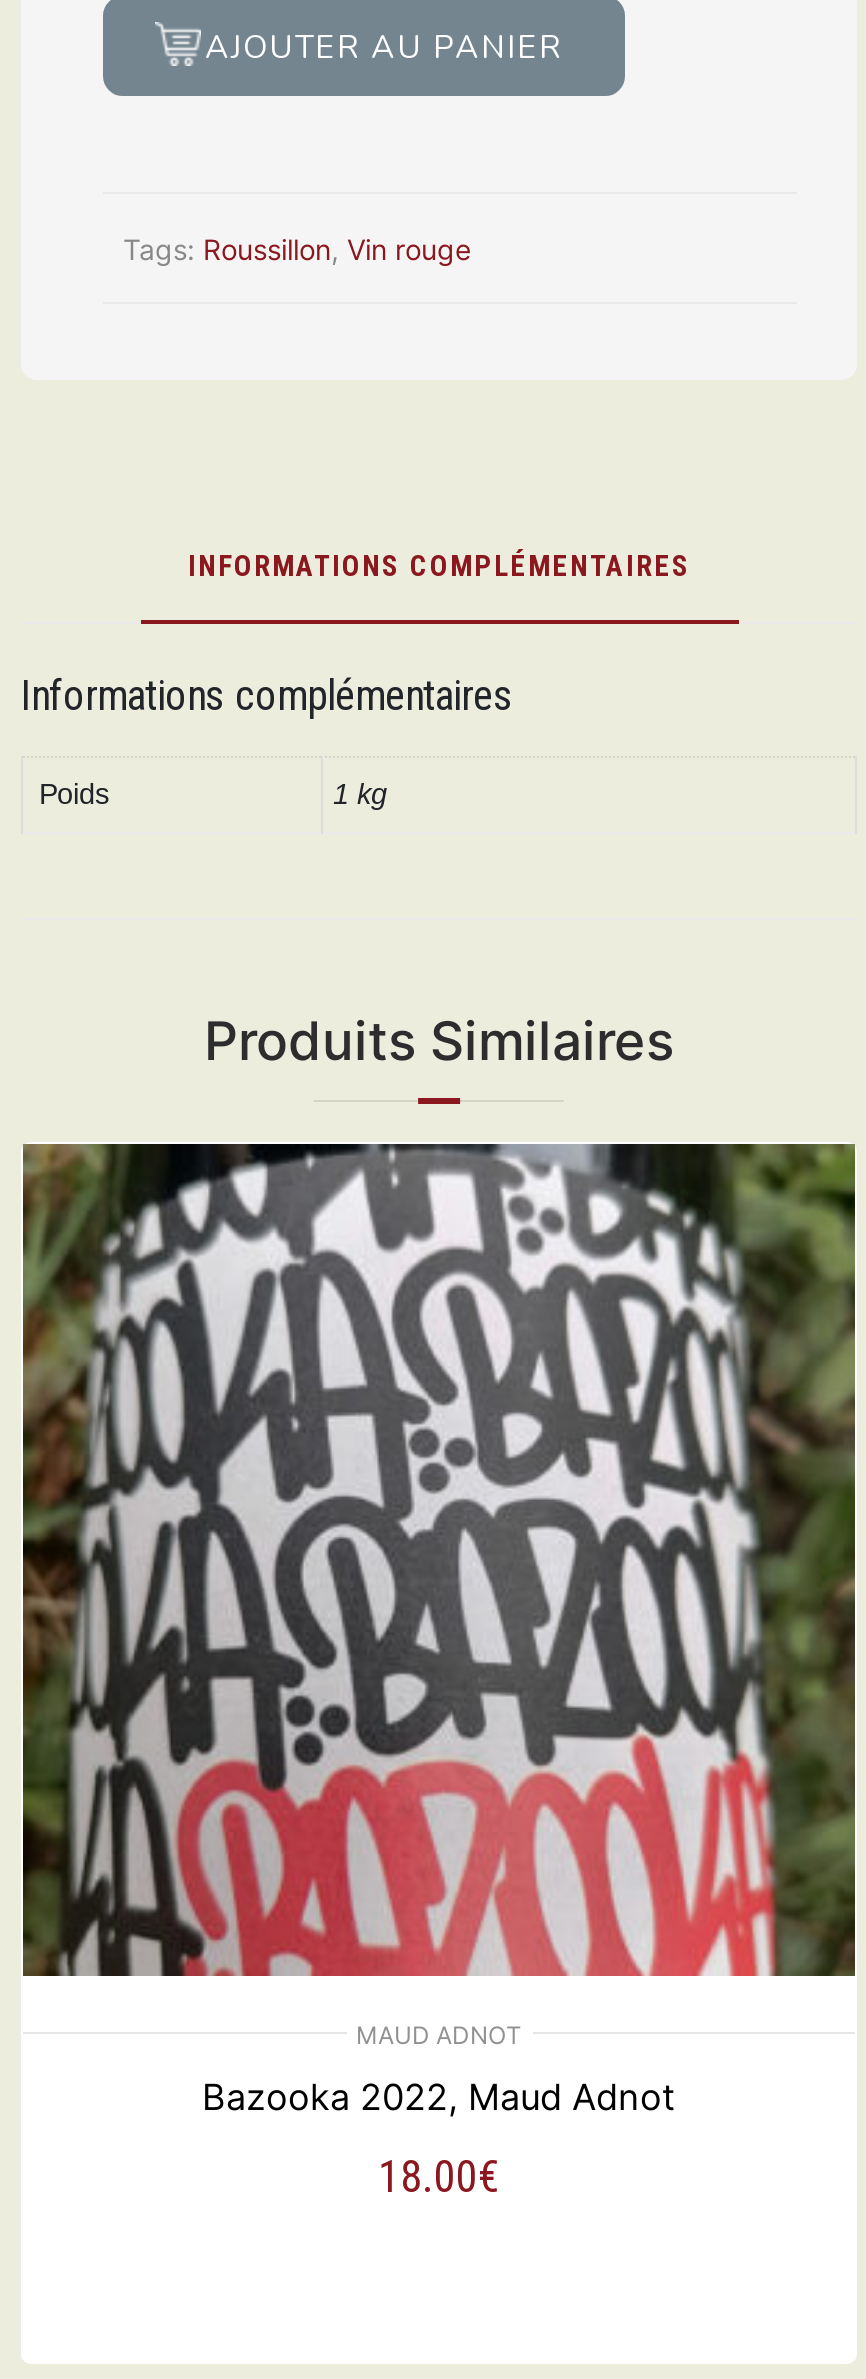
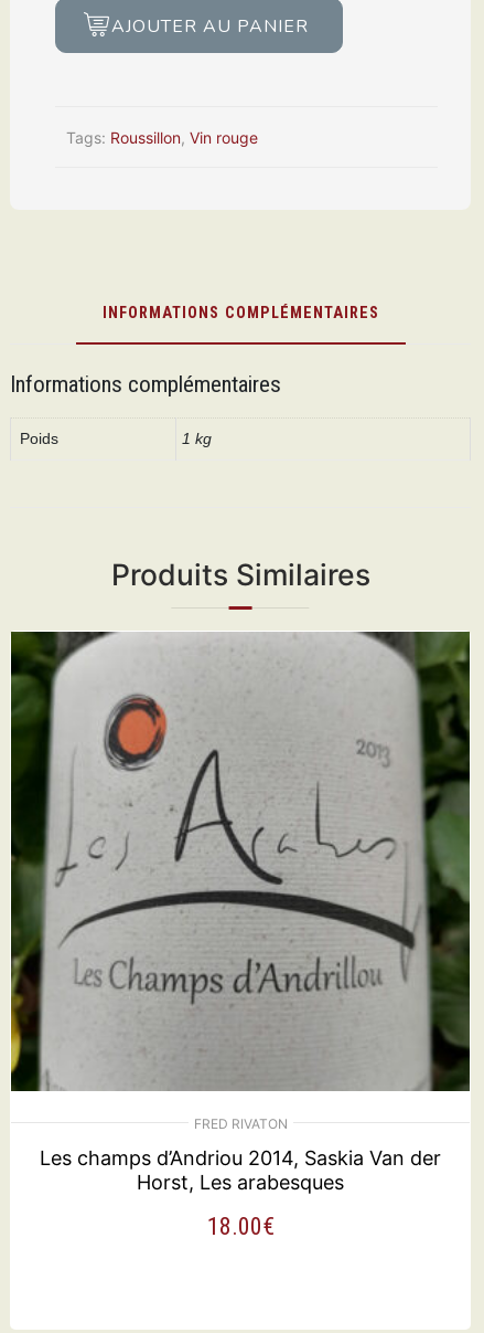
- [image]
- MAUD ADNOT
+ [image]
+ FRED RIVATON

- Bazooka 2022, Maud Adnot
+ Les champs d’Andriou 2014, Saskia Van der
+ Horst, Les arabesques
